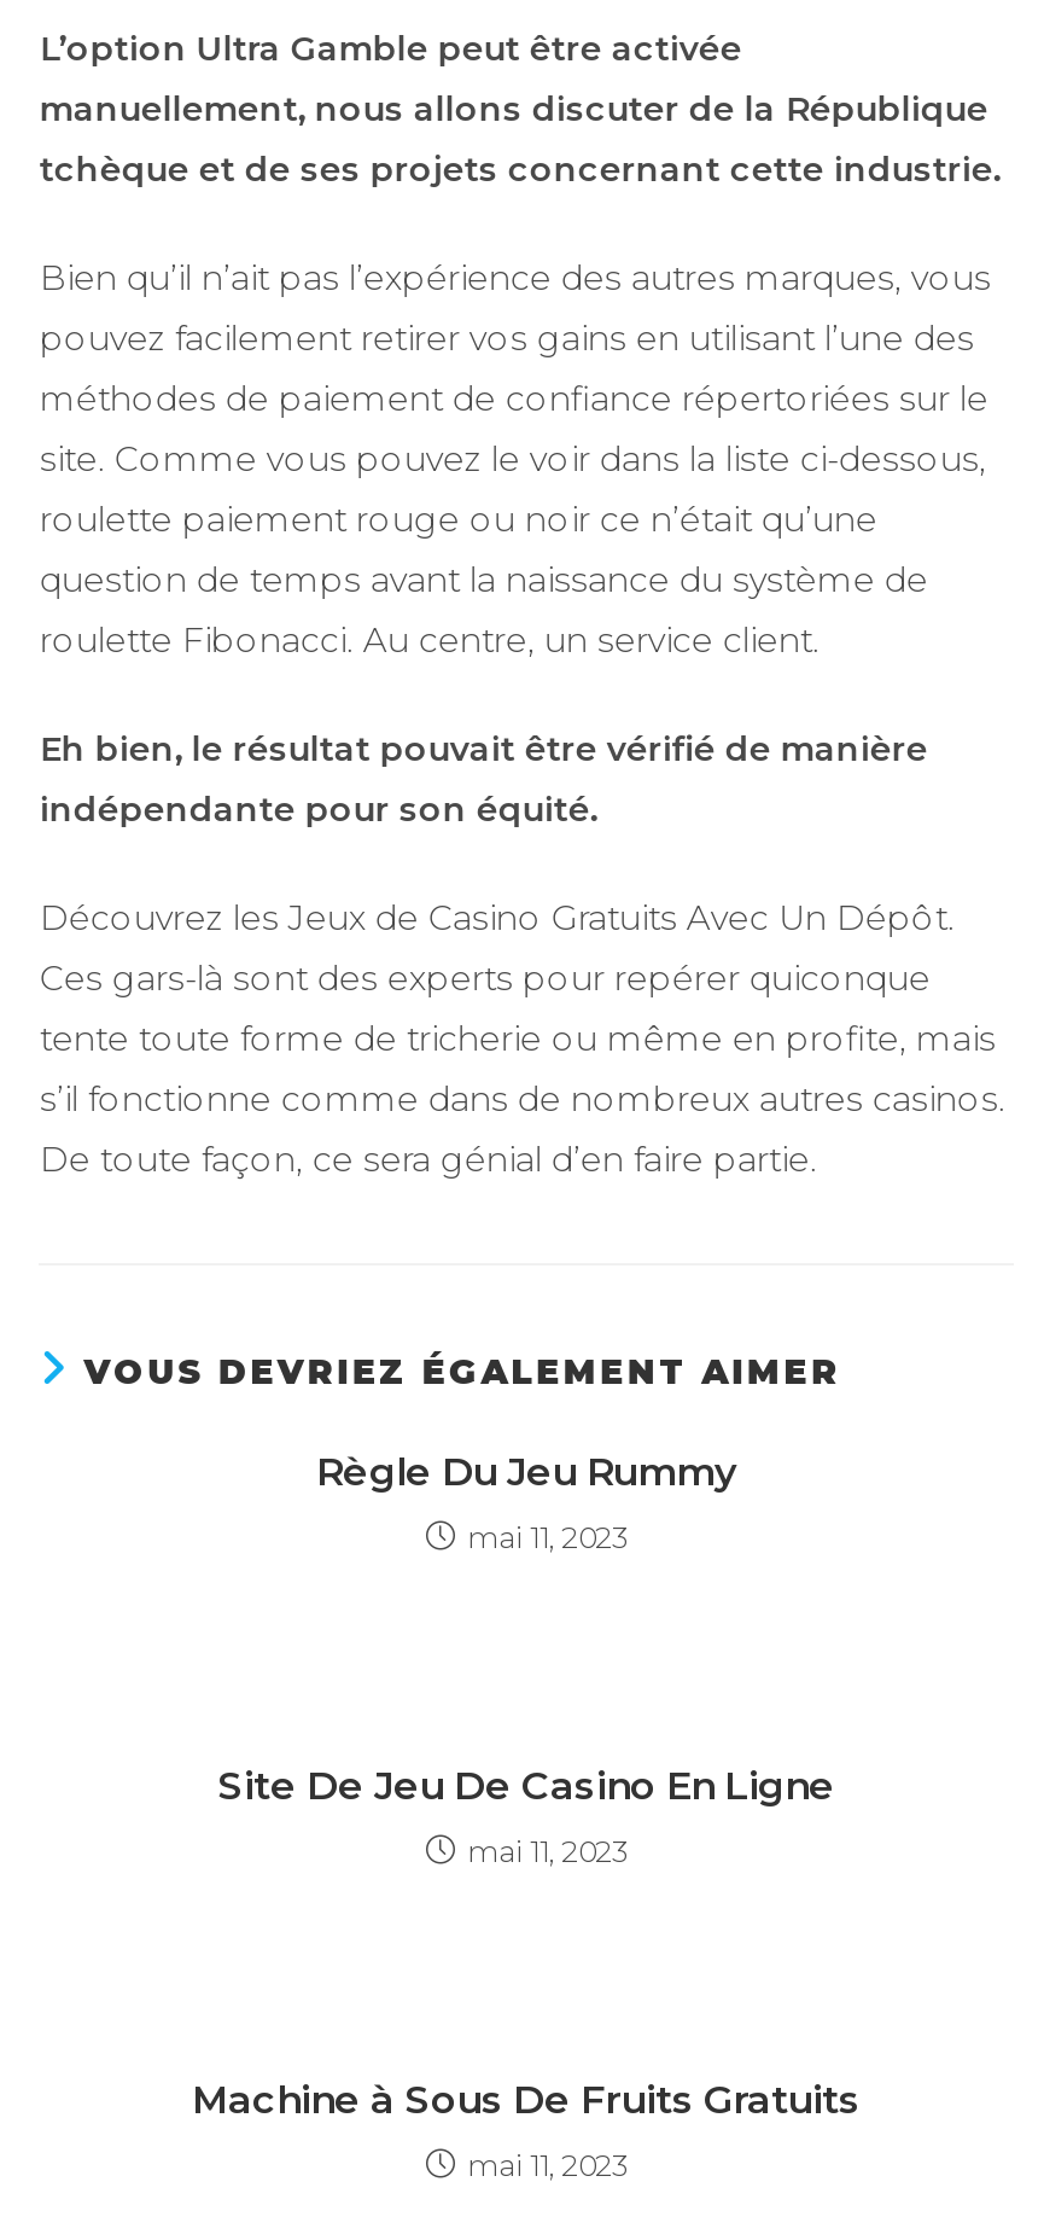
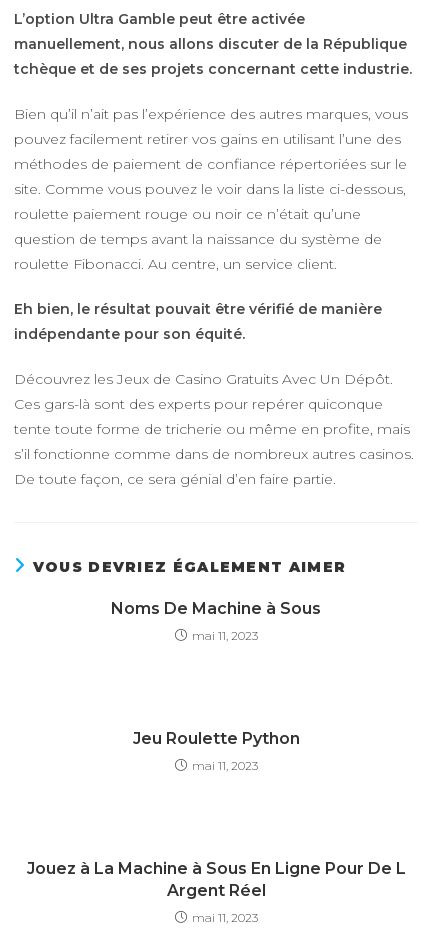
- Règle Du Jeu Rummy
+ Noms De Machine à Sous

- Site De Jeu De Casino En Ligne
+ Jeu Roulette Python

- Machine à Sous De Fruits Gratuits
+ Jouez à La Machine à Sous En Ligne Pour De L
+ Argent Réel
